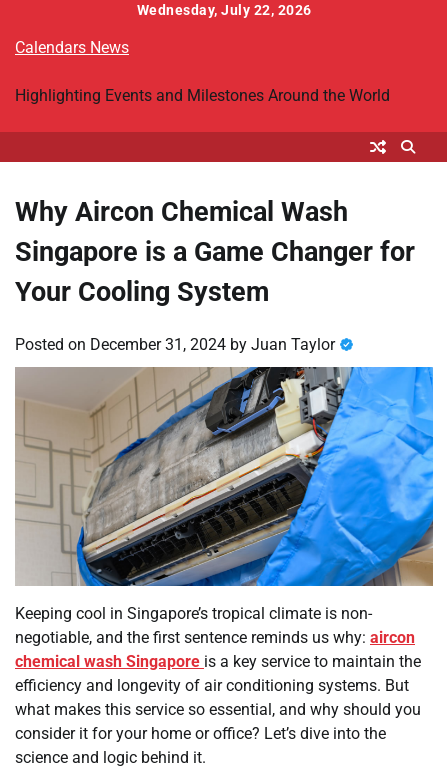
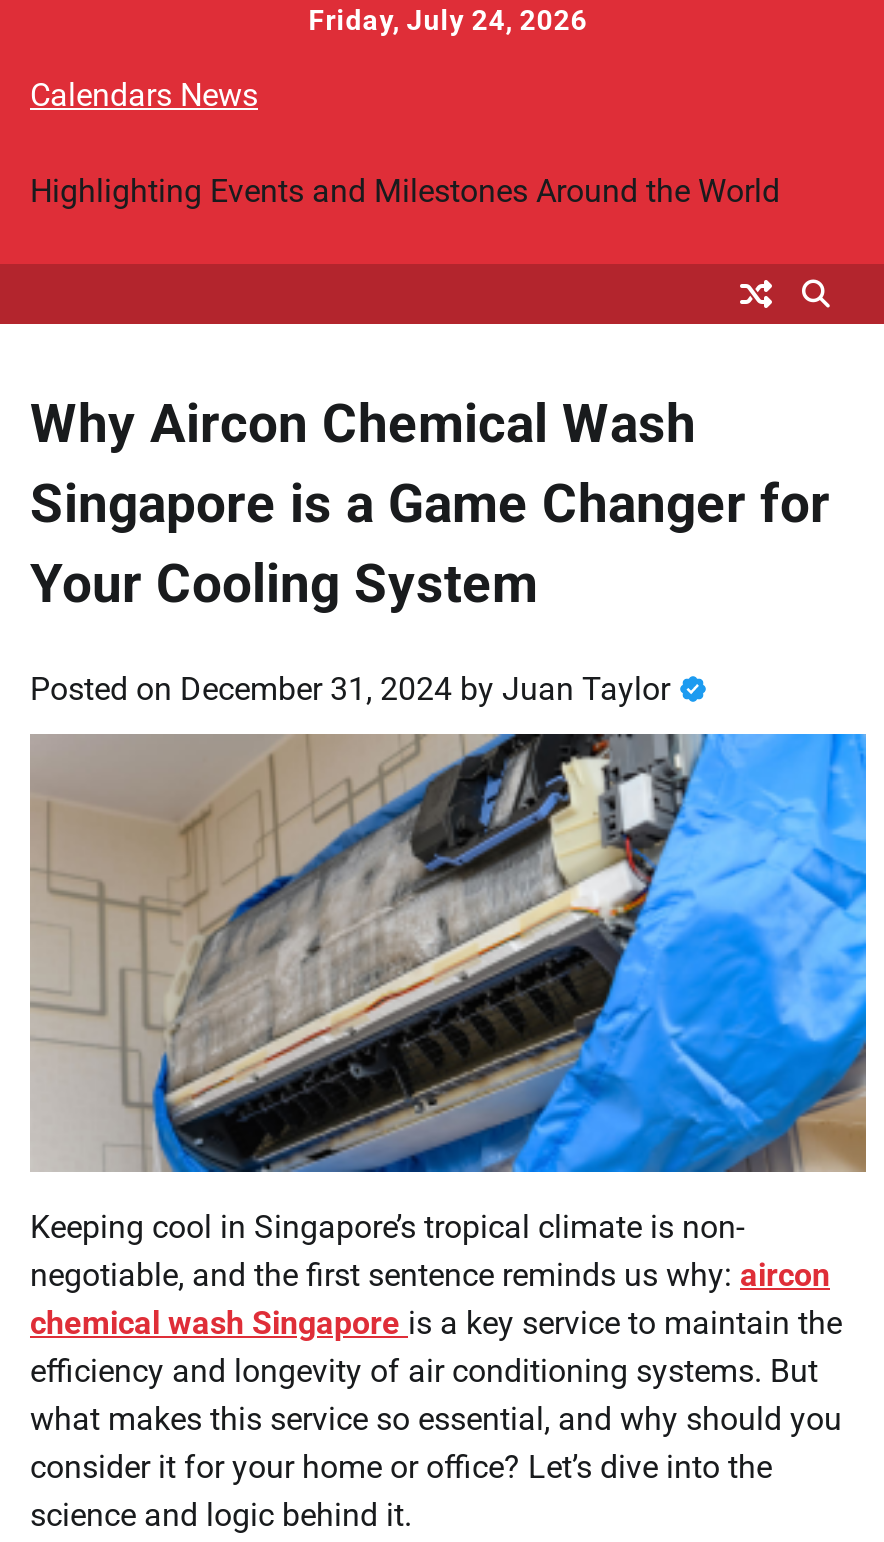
- Wednesday, July 22, 2026
+ Friday, July 24, 2026
